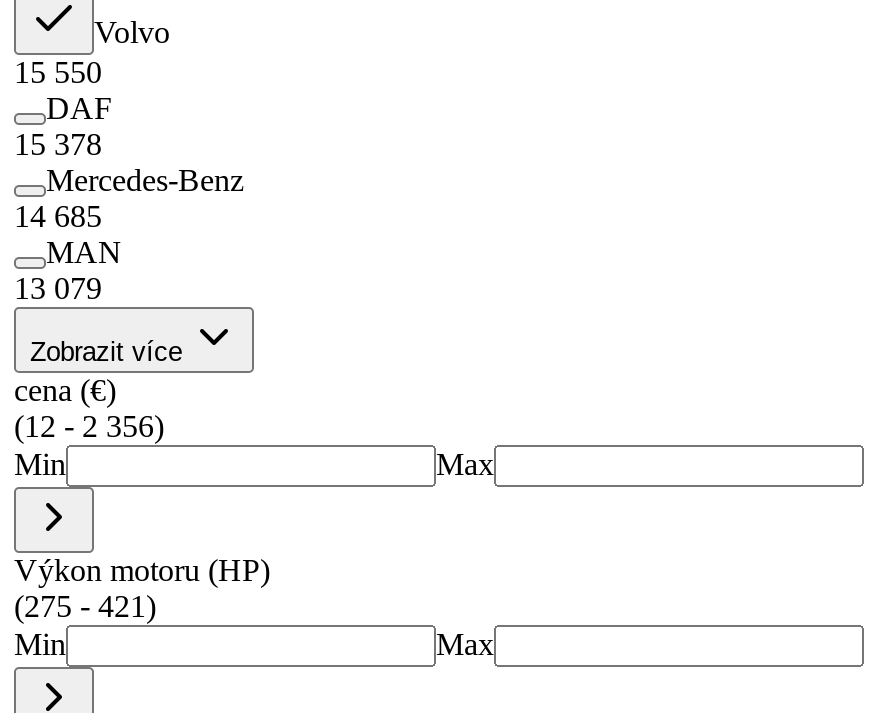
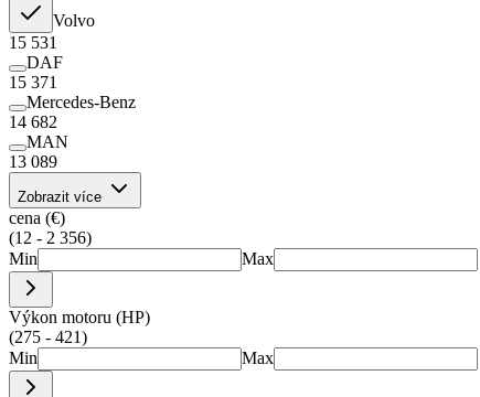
- 15 550
+ 15 531

- 15 378
+ 15 371

- 14 685
+ 14 682

- 13 079
+ 13 089
